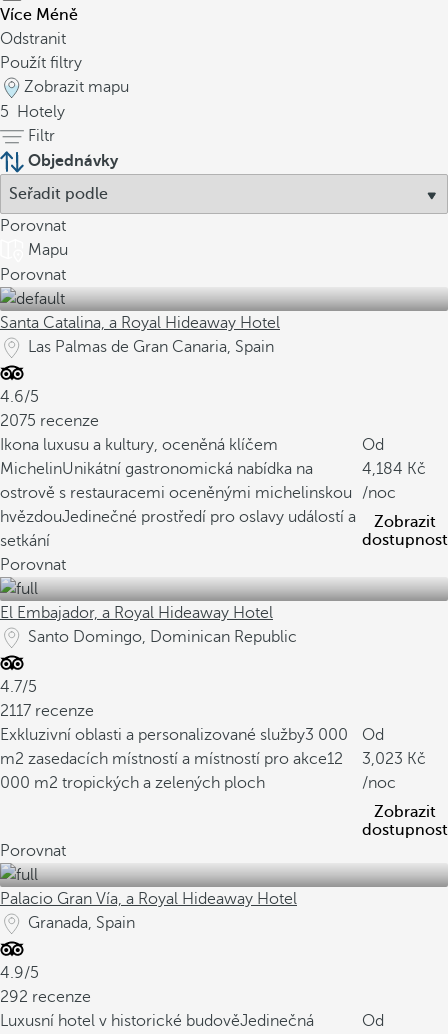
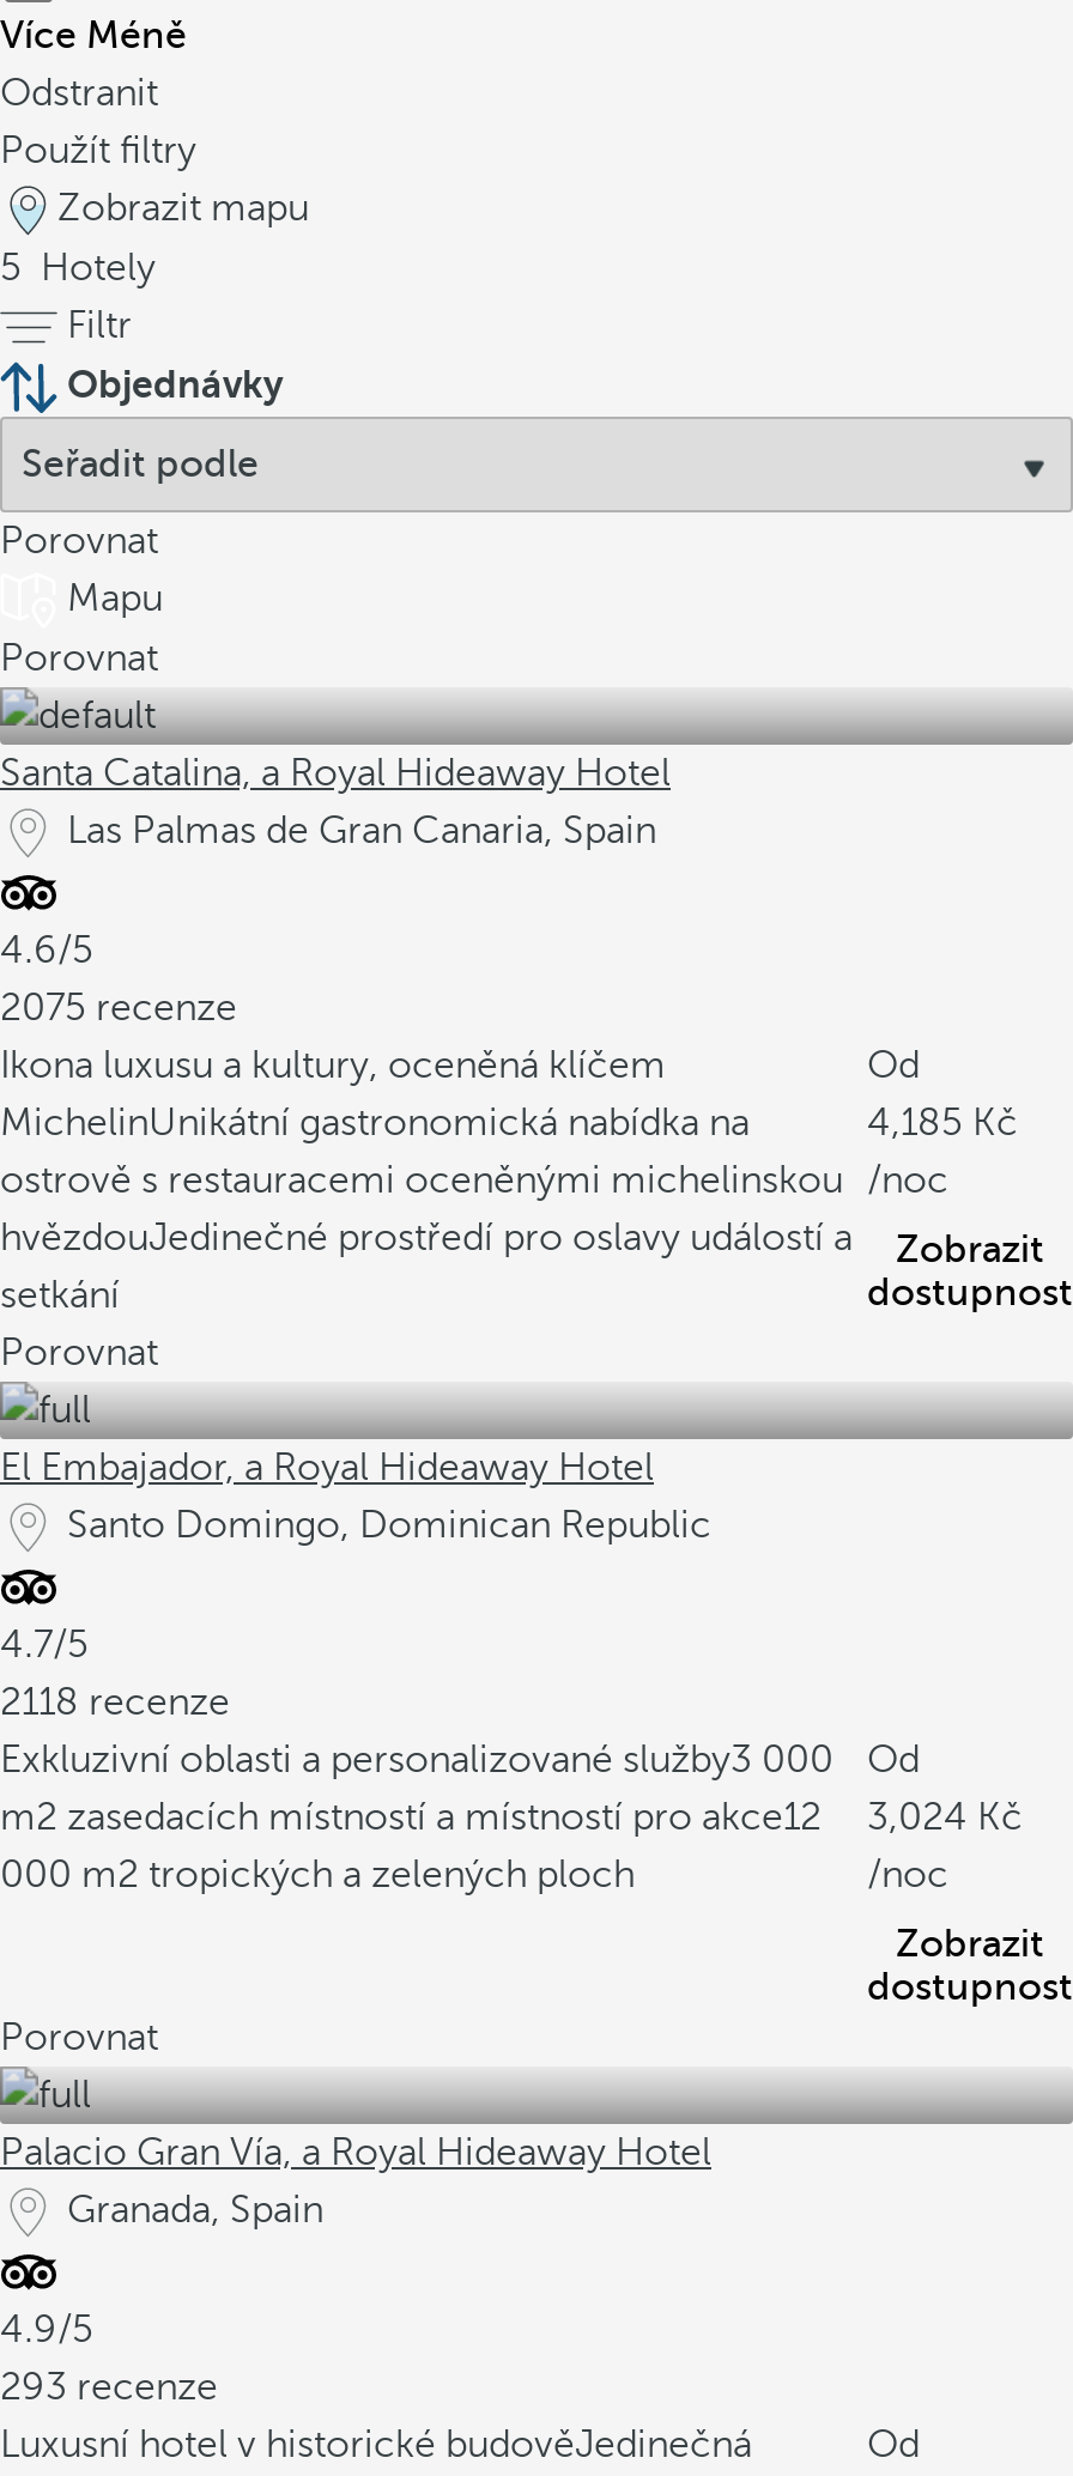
- 4,184
+ 4,185

- 2117 recenze
+ 2118 recenze

- m2 zasedacích místností a místností pro akce12 3,023
+ m2 zasedacích místností a místností pro akce12 3,024

- 292 recenze
+ 293 recenze
